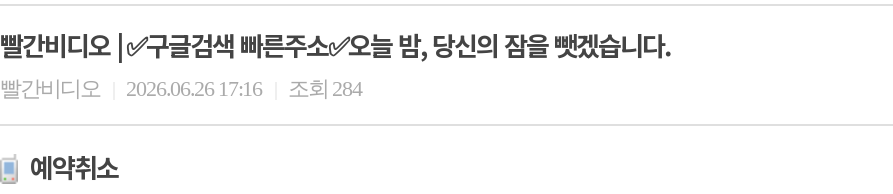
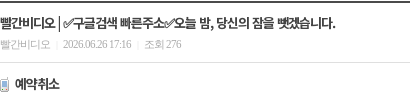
- 빨간비디오 2026.06.26 17:16 조회 284
+ 빨간비디오 2026.06.26 17:16 조회 276
